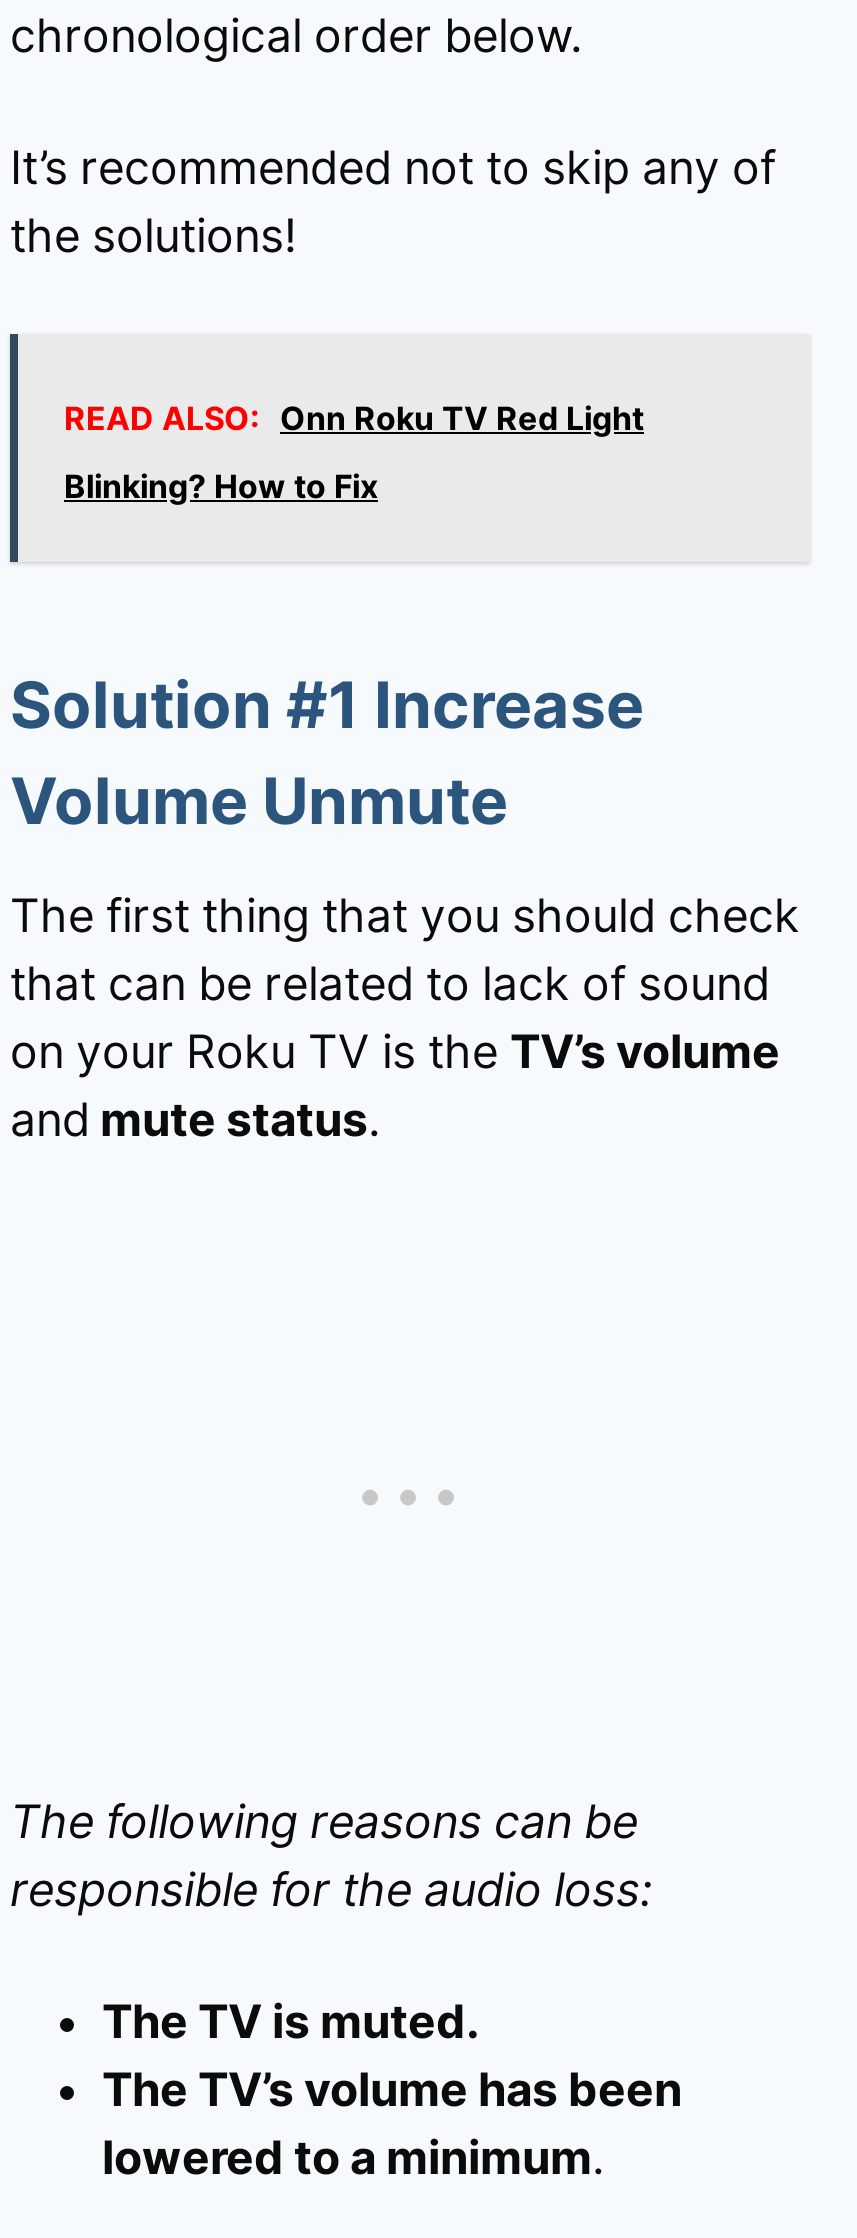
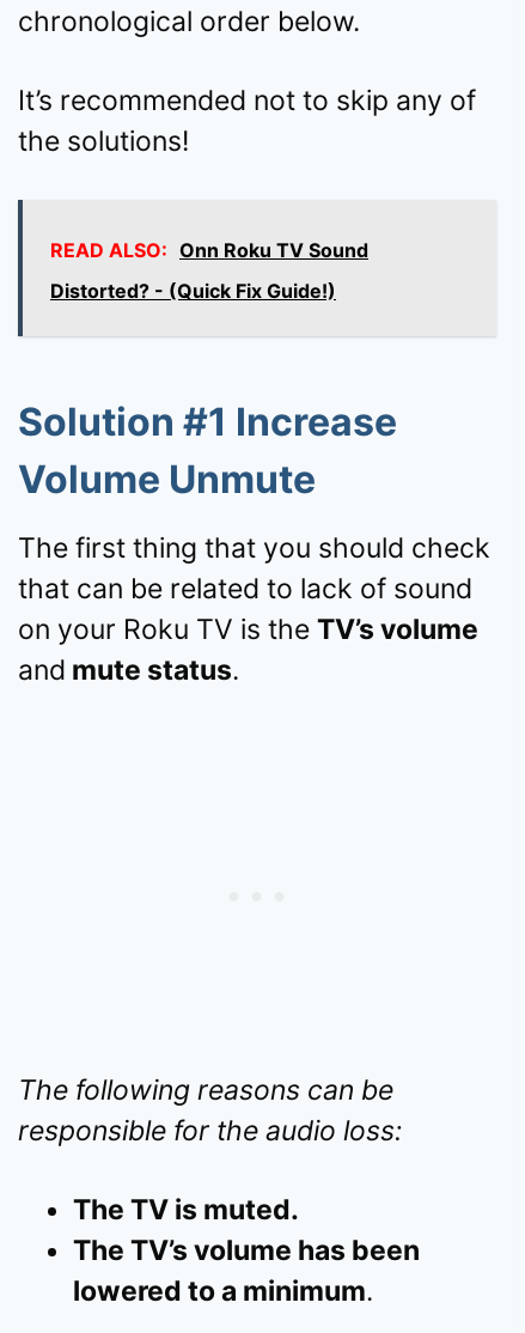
- READ ALSO: Onn Roku TV Red Light
+ READ ALSO: Onn Roku TV Sound

- Blinking? How to Fix
+ Distorted? - (Quick Fix Guide!)
